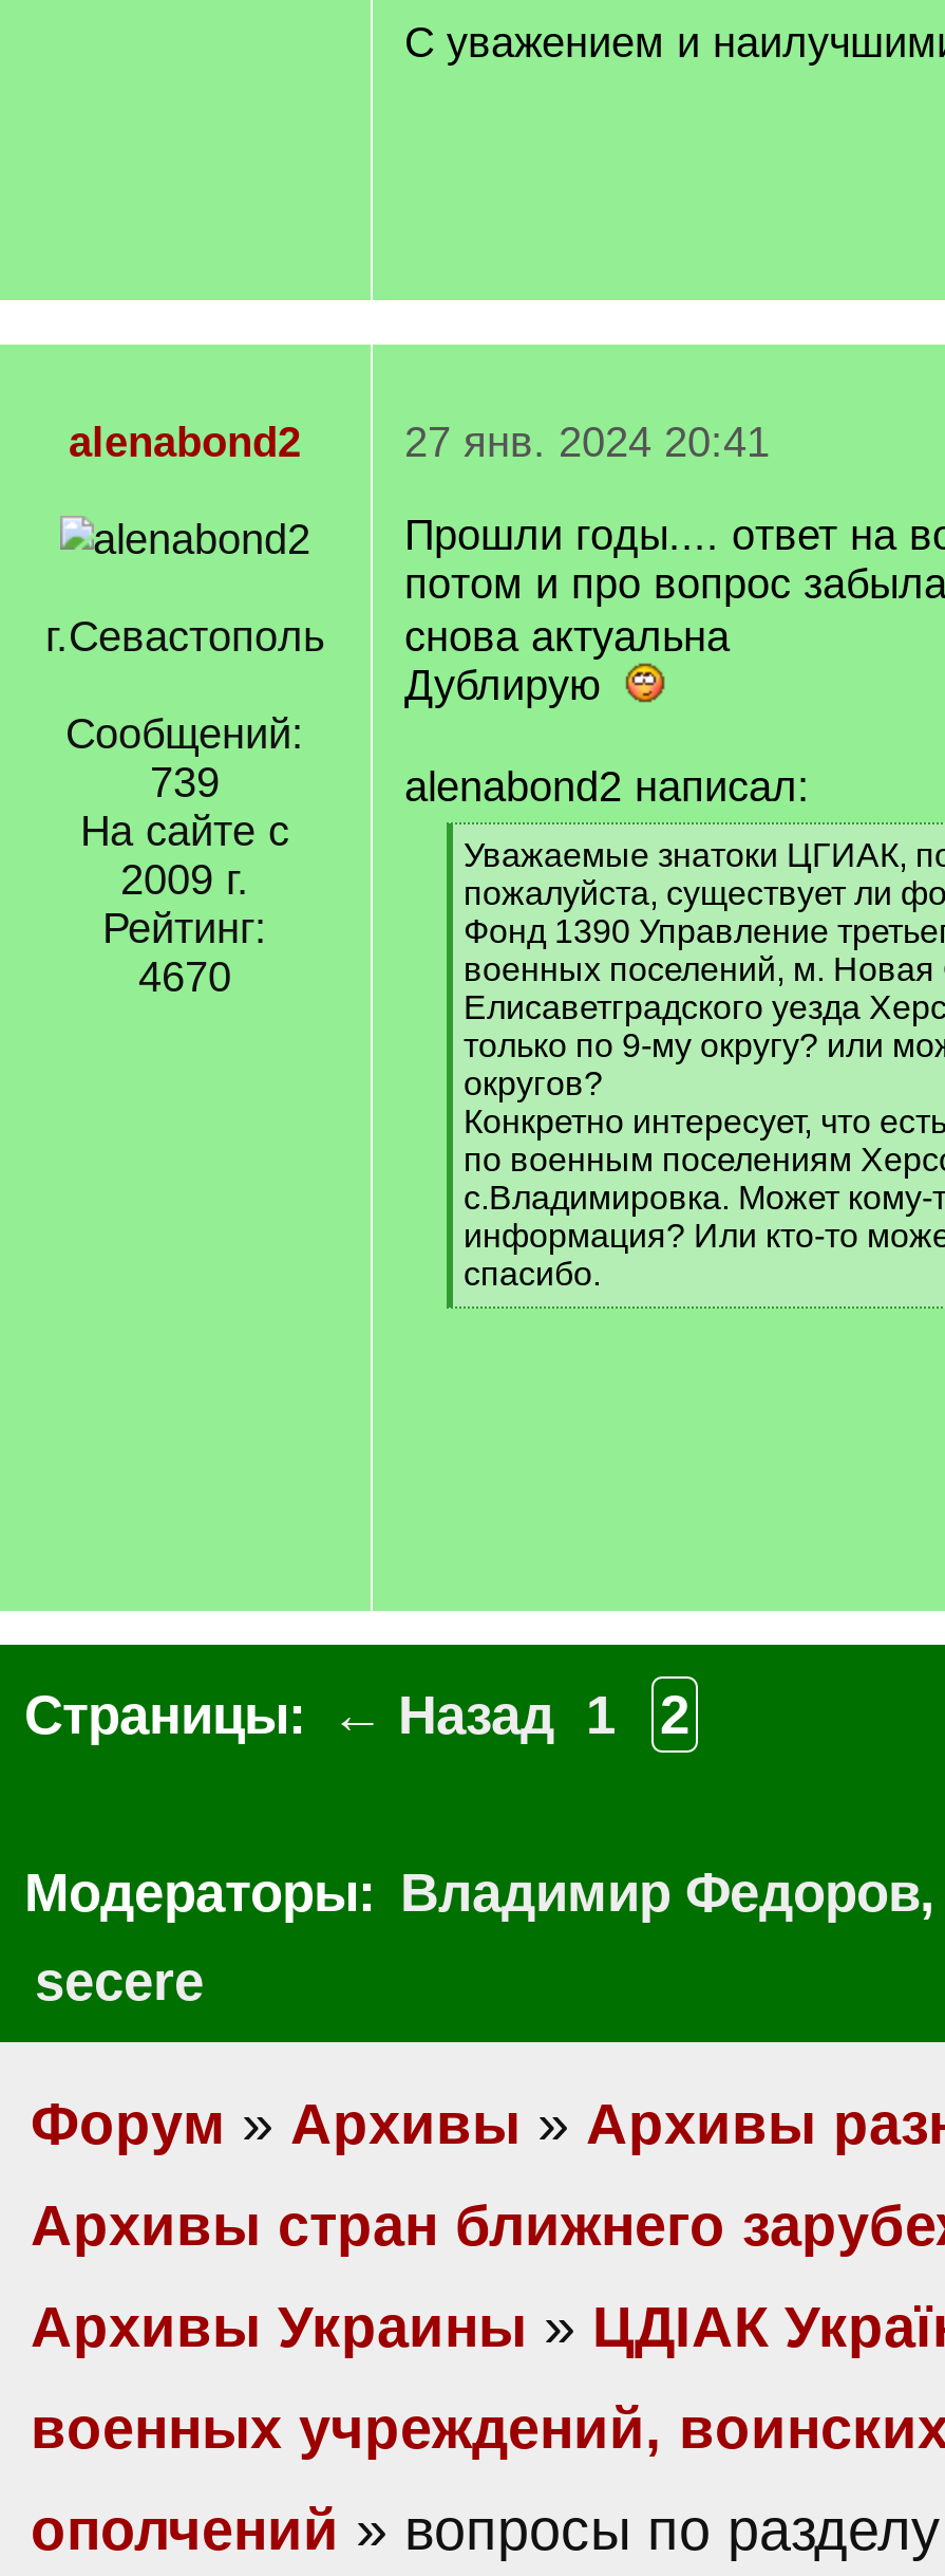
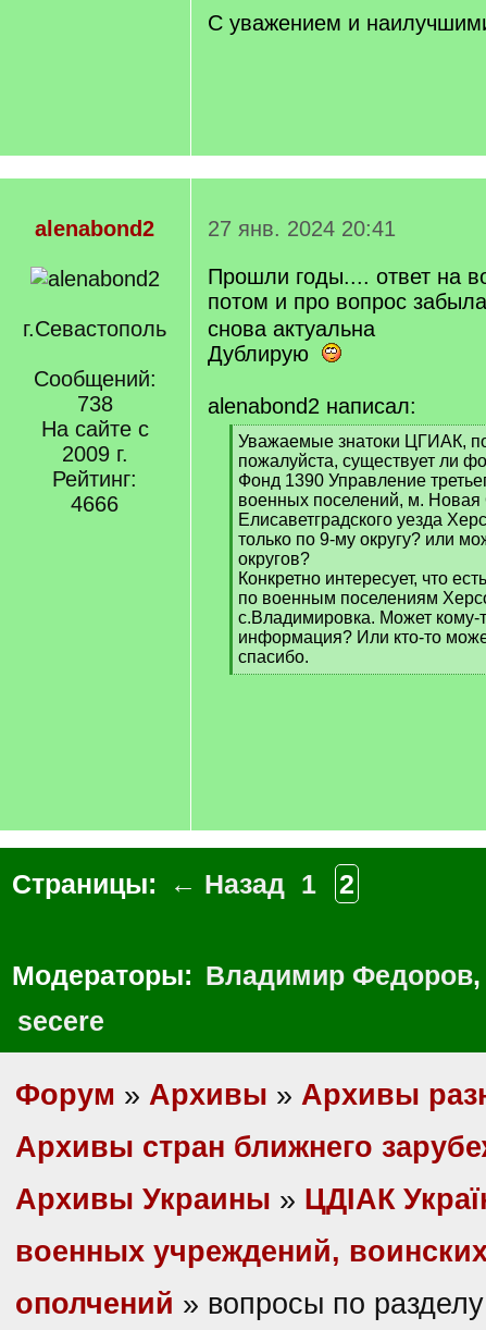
- 739
+ 738

- 4670
+ 4666
